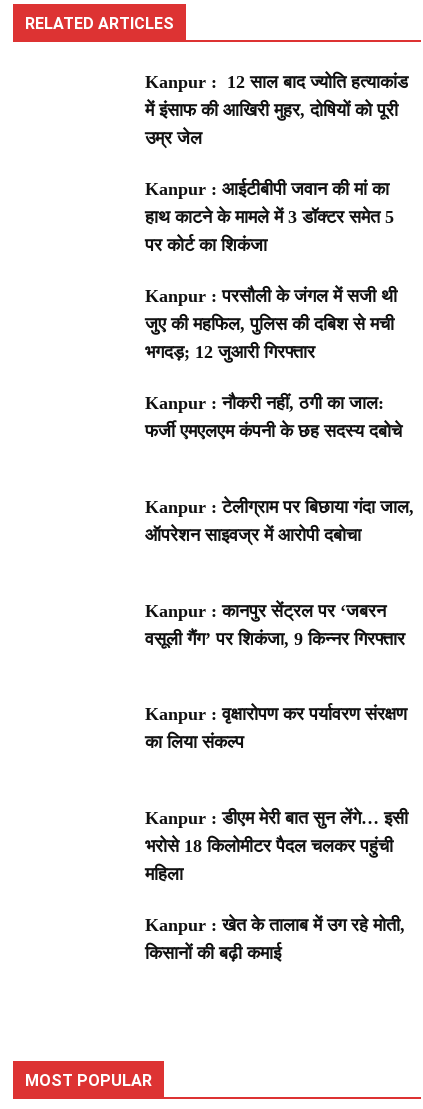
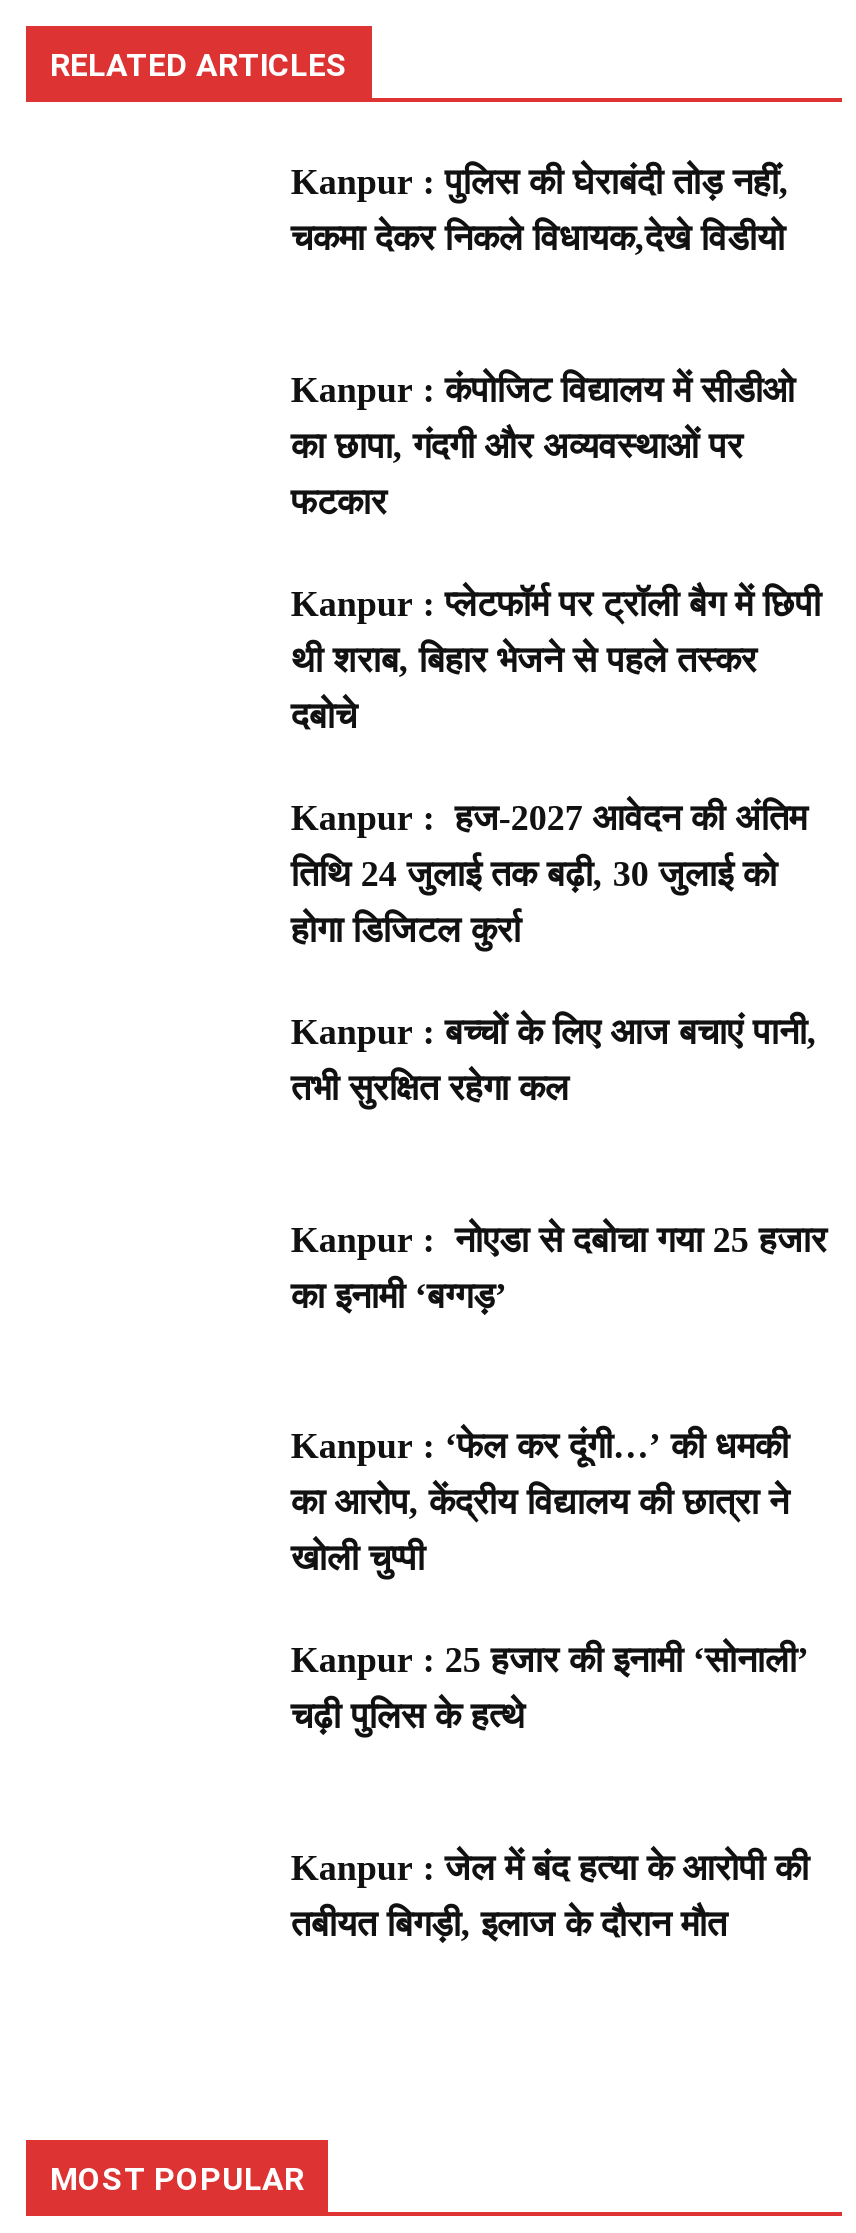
- Kanpur : 12 साल बाद ज्योति हत्याकांड
- में इंसाफ की आखिरी मुहर, दोषियों को पूरी
- उम्र जेल
+ Kanpur : पुलिस की घेराबंदी तोड़ नहीं,
+ चकमा देकर निकले विधायक,देखे विडीयो

- Kanpur : आईटीबीपी जवान की मां का
- हाथ काटने के मामले में 3 डॉक्टर समेत 5
- पर कोर्ट का शिकंजा
+ Kanpur : कंपोजिट विद्यालय में सीडीओ
+ का छापा, गंदगी और अव्यवस्थाओं पर
+ फटकार

- Kanpur : परसौली के जंगल में सजी थी
- जुए की महफिल, पुलिस की दबिश से मची
- भगदड़; 12 जुआरी गिरफ्तार
+ Kanpur : प्लेटफॉर्म पर ट्रॉली बैग में छिपी
+ थी शराब, बिहार भेजने से पहले तस्कर
+ दबोचे

- Kanpur : नौकरी नहीं, ठगी का जाल:
- फर्जी एमएलएम कंपनी के छह सदस्य दबोचे
+ Kanpur : हज-2027 आवेदन की अंतिम
+ तिथि 24 जुलाई तक बढ़ी, 30 जुलाई को
+ होगा डिजिटल कुर्रा

- Kanpur : टेलीग्राम पर बिछाया गंदा जाल,
- ऑपरेशन साइवज्र में आरोपी दबोचा
+ Kanpur : बच्चों के लिए आज बचाएं पानी,
+ तभी सुरक्षित रहेगा कल

- Kanpur : कानपुर सेंट्रल पर ‘जबरन
- वसूली गैंग’ पर शिकंजा, 9 किन्नर गिरफ्तार
+ Kanpur : नोएडा से दबोचा गया 25 हजार
+ का इनामी ‘बग्गड़’

- Kanpur : वृक्षारोपण कर पर्यावरण संरक्षण
- का लिया संकल्प
+ Kanpur : ‘फेल कर दूंगी…’ की धमकी
+ का आरोप, केंद्रीय विद्यालय की छात्रा ने
+ खोली चुप्पी

- Kanpur : डीएम मेरी बात सुन लेंगे… इसी
- भरोसे 18 किलोमीटर पैदल चलकर पहुंची
- महिला
+ Kanpur : 25 हजार की इनामी ‘सोनाली’
+ चढ़ी पुलिस के हत्थे

- Kanpur : खेत के तालाब में उग रहे मोती,
- किसानों की बढ़ी कमाई
+ Kanpur : जेल में बंद हत्या के आरोपी की
+ तबीयत बिगड़ी, इलाज के दौरान मौत
